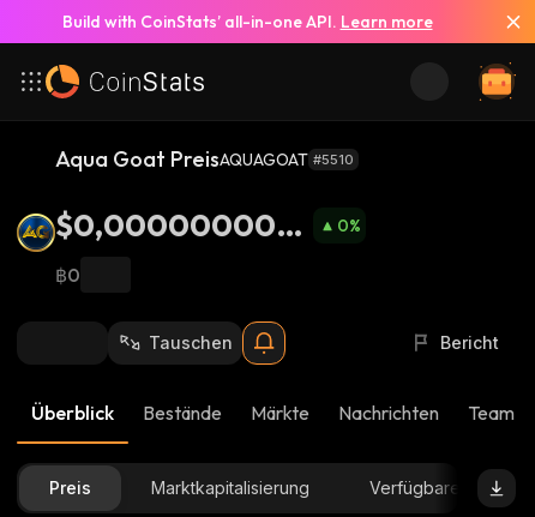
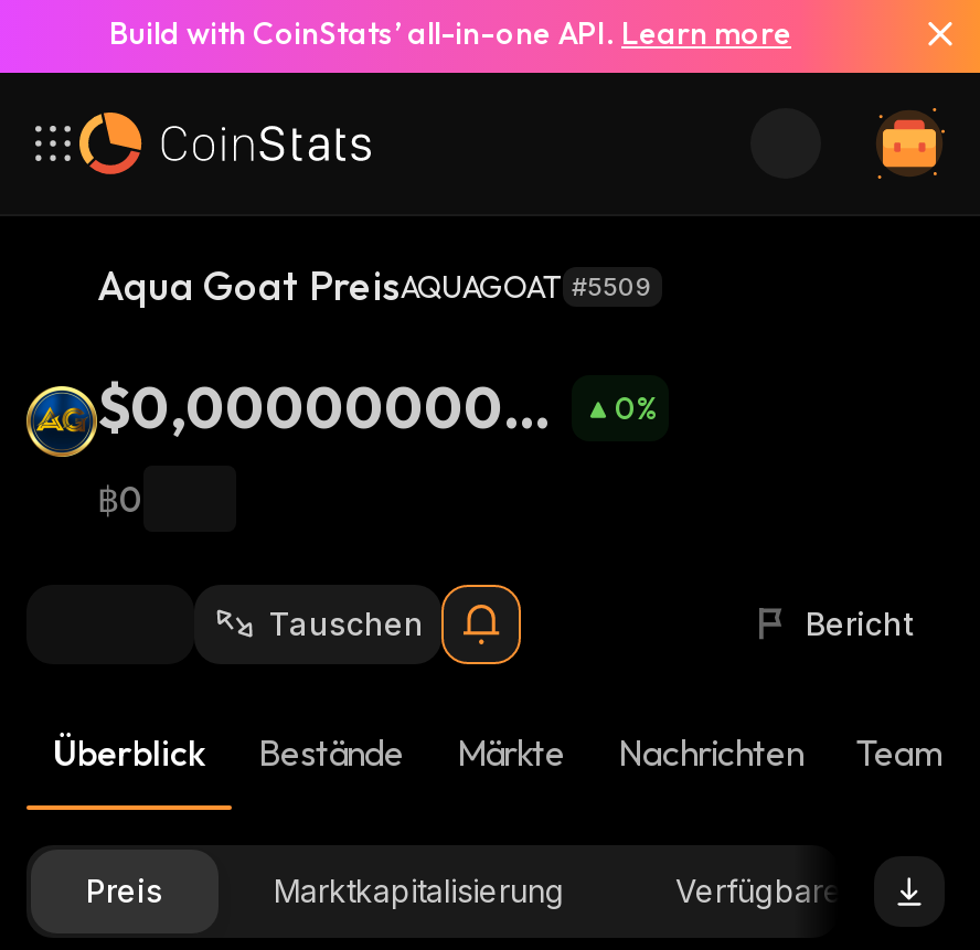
- Aqua Goat PreisAQUAGOAT #5510
+ Aqua Goat PreisAQUAGOAT #5509
